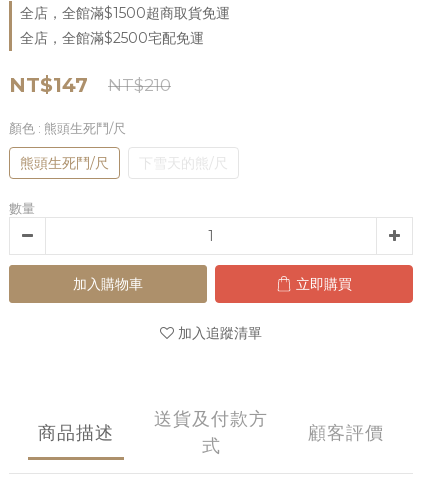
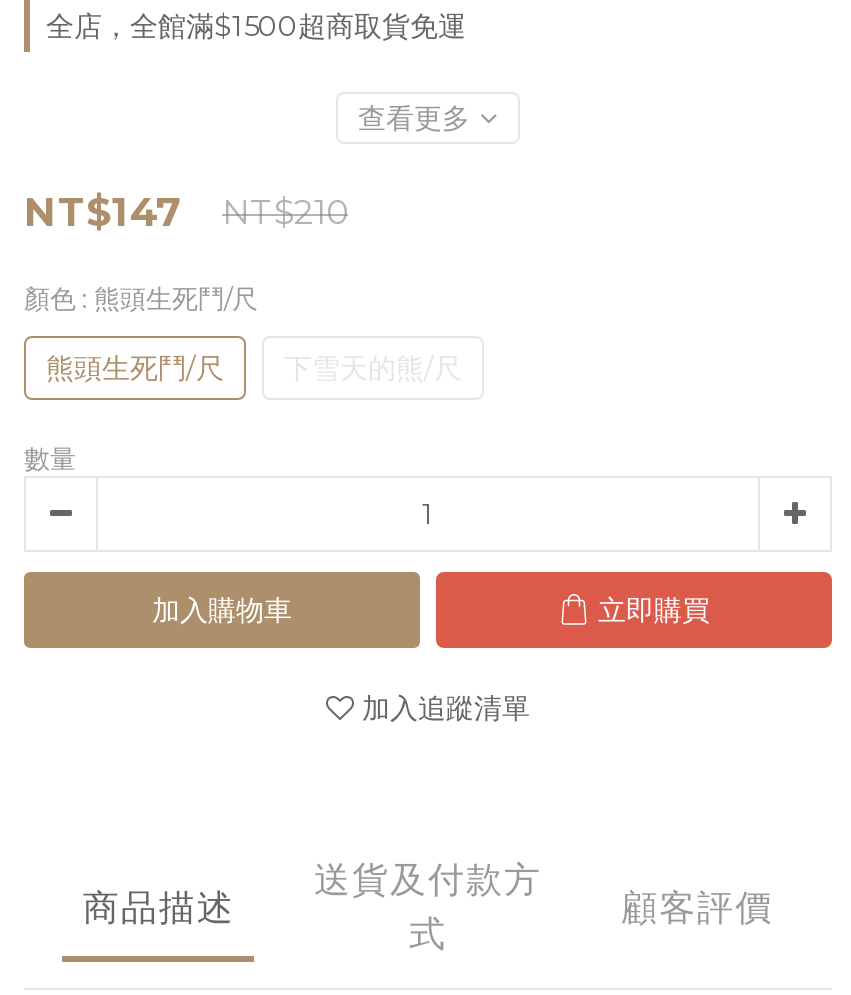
- 全店，全館滿$2500宅配免運
+ 查看更多
